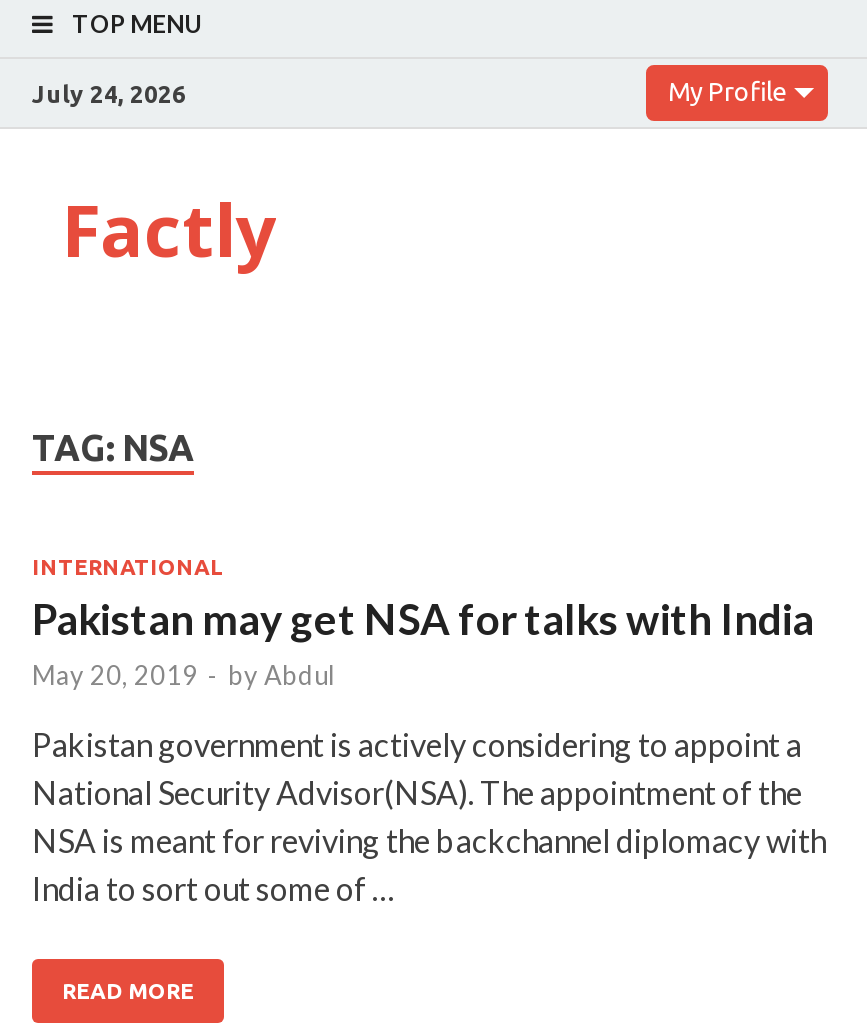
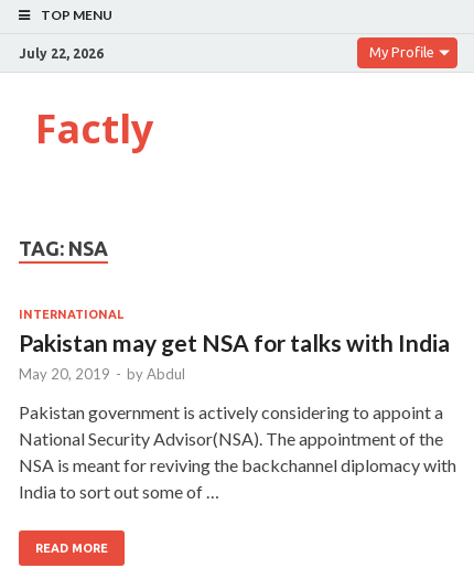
- July 24, 2026
+ July 22, 2026
